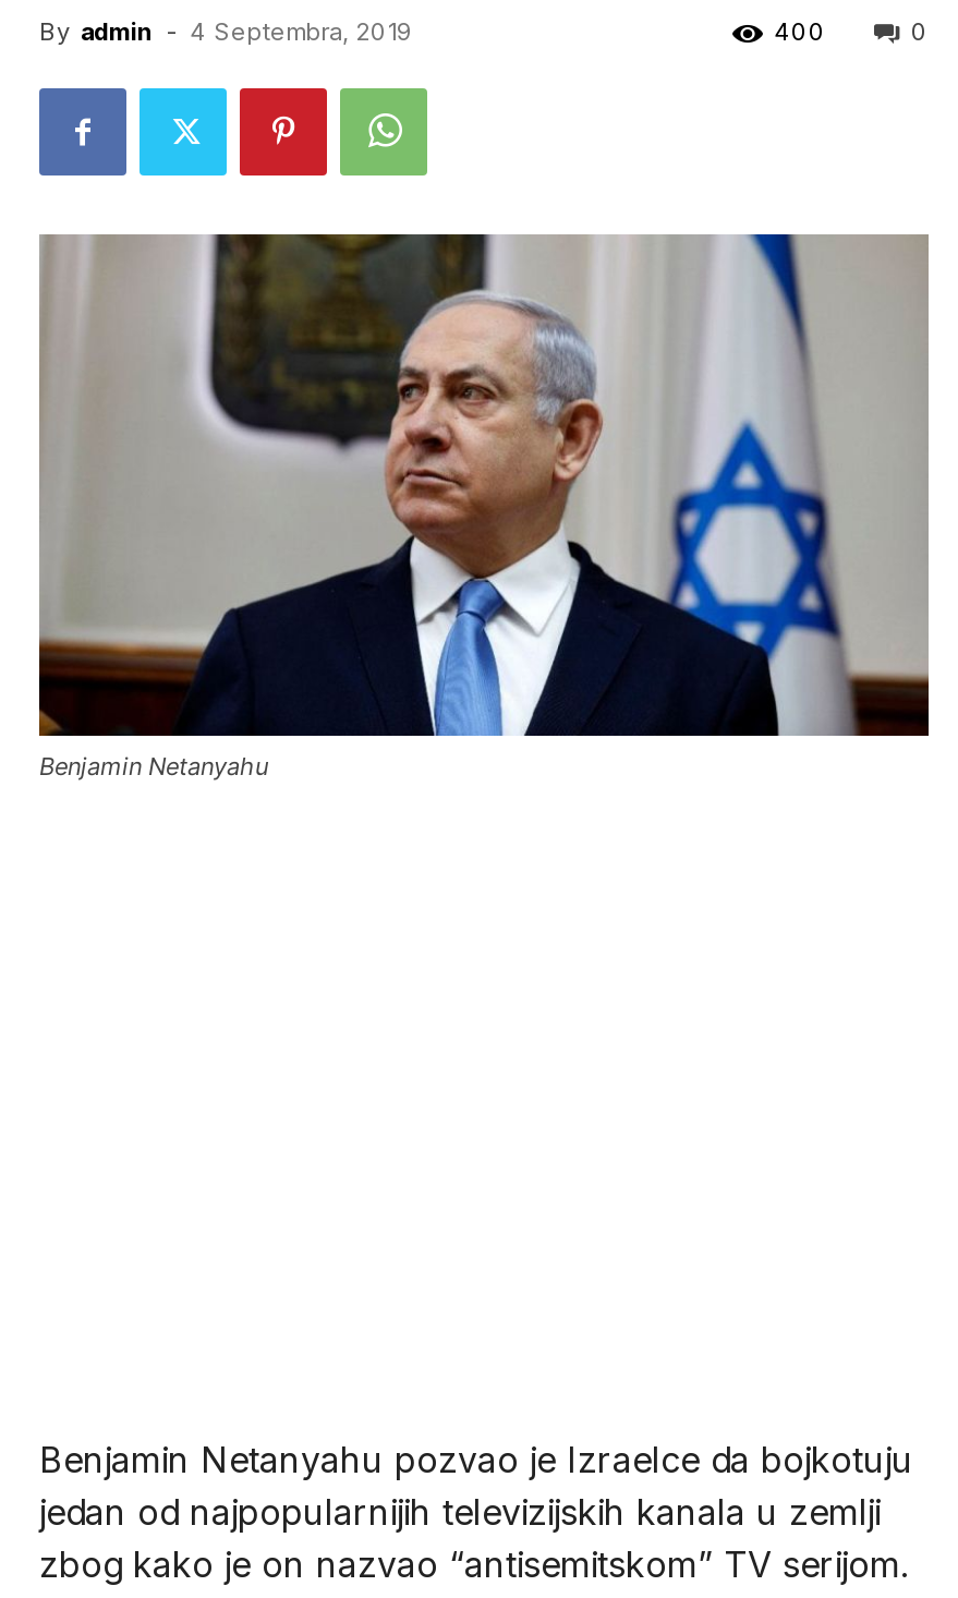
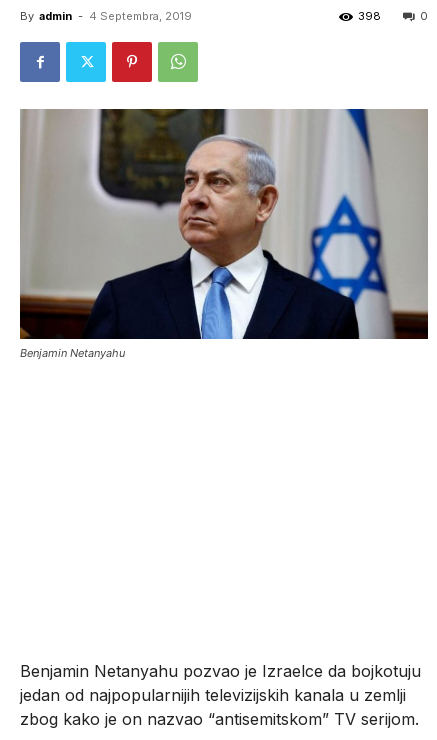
- 400
+ 398
